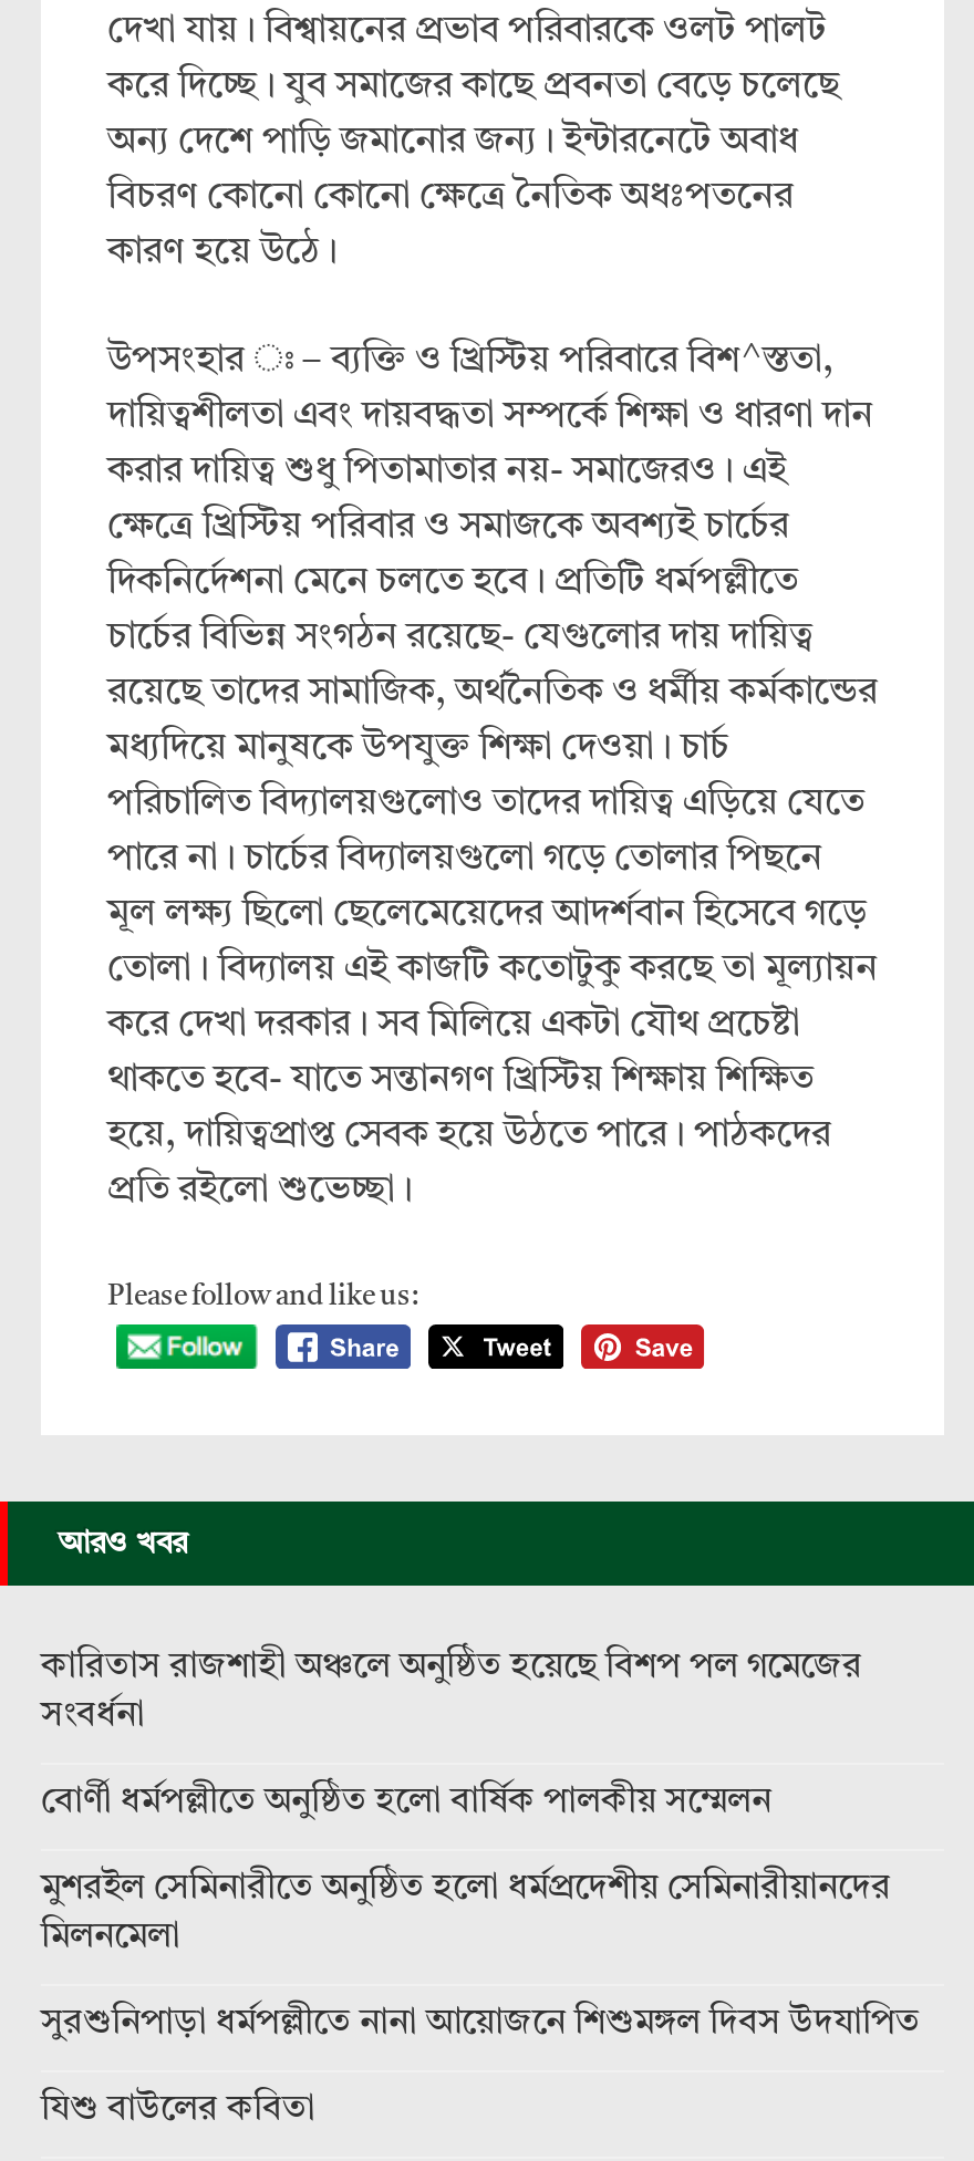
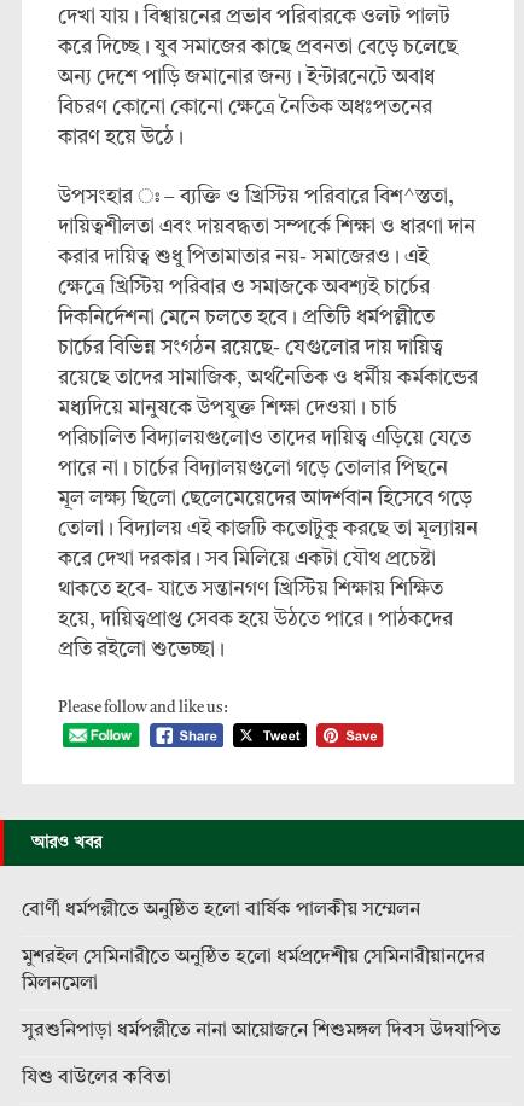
- কারিতাস রাজশাহী অঞ্চলে অনুষ্ঠিত হয়েছে বিশপ পল গমেজের
- সংবর্ধনা
